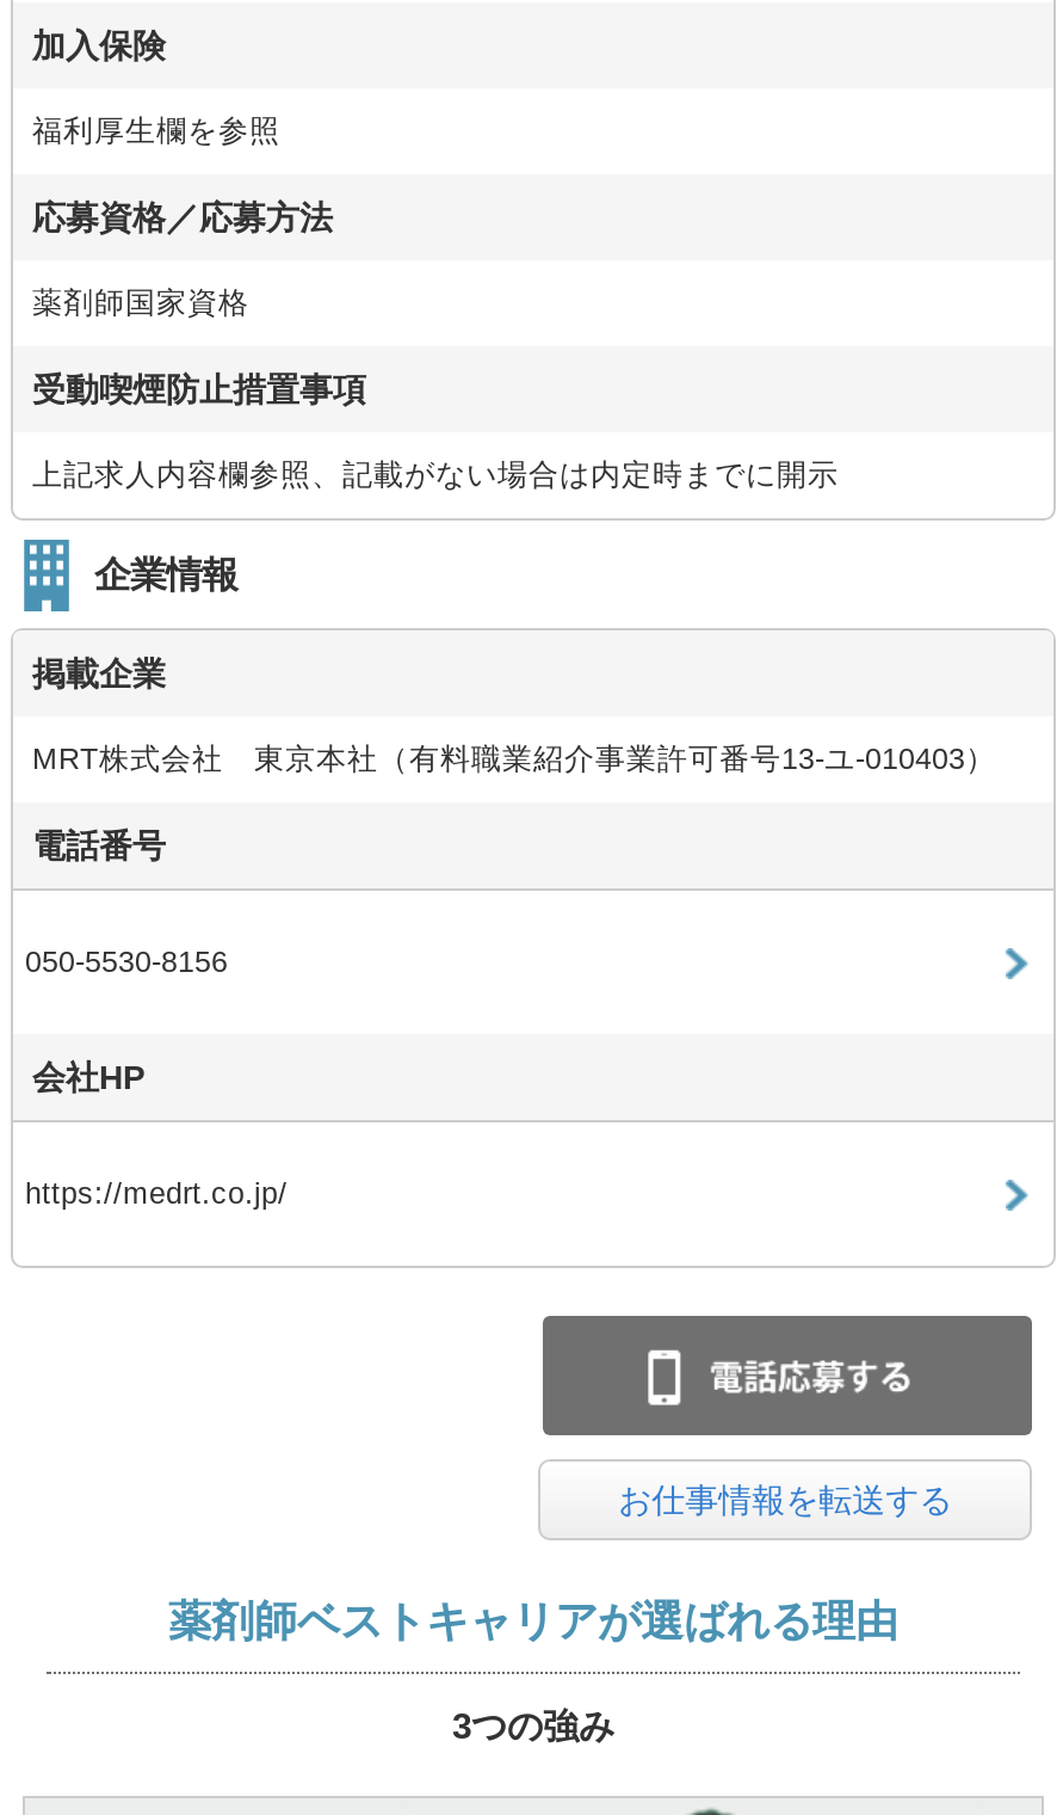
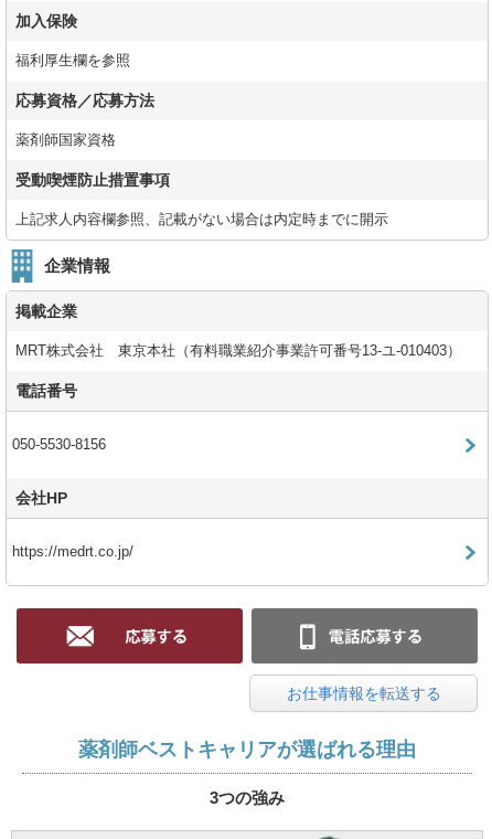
+ [image]
